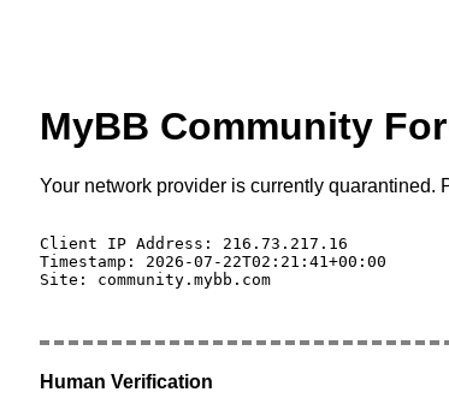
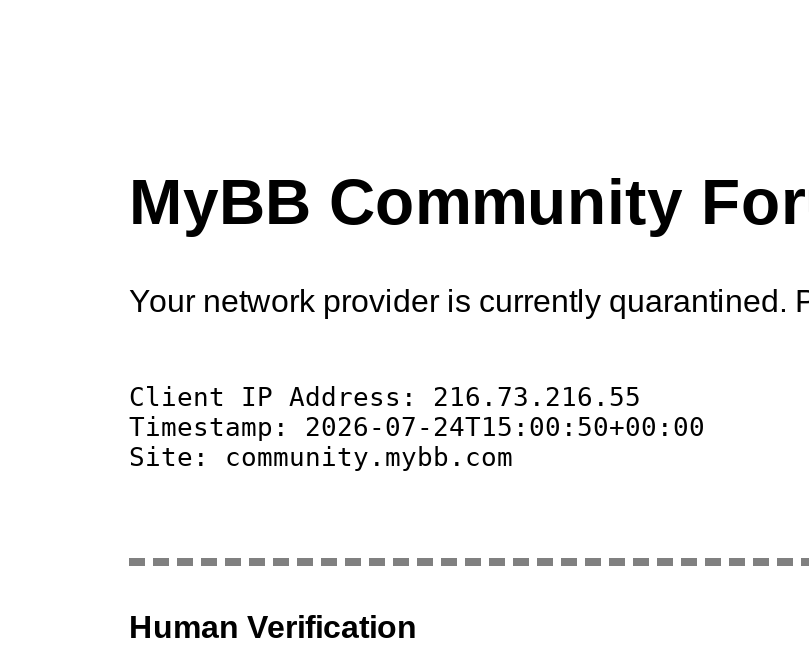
- Client IP Address: 216.73.217.16
+ Client IP Address: 216.73.216.55

- Timestamp: 2026-07-22T02:21:41+00:00
+ Timestamp: 2026-07-24T15:00:50+00:00
